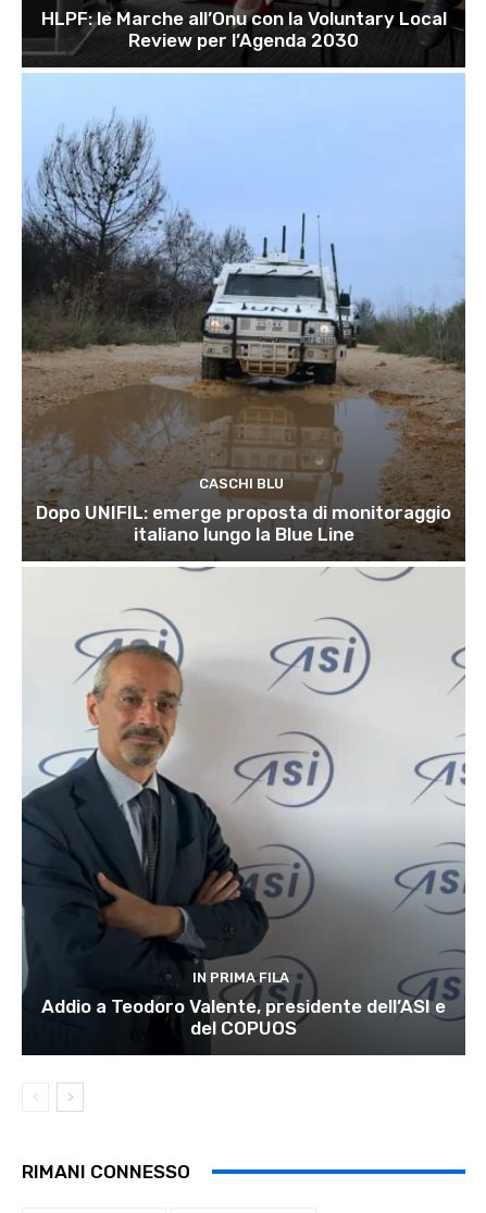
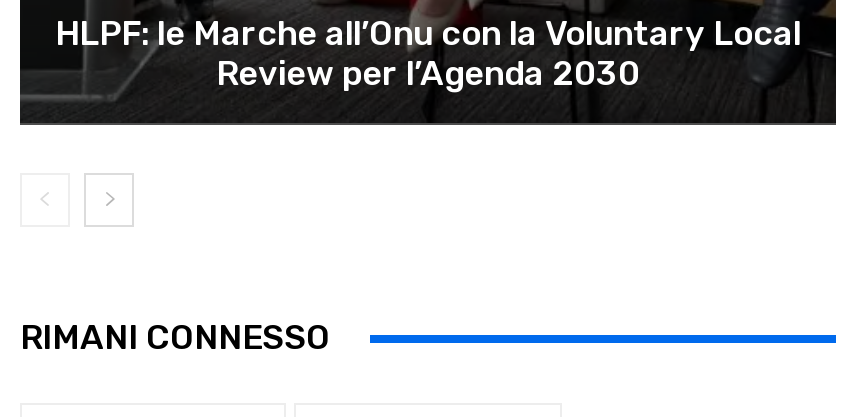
- [image]
- CASCHI BLU
- Dopo UNIFIL: emerge proposta di monitoraggio
- italiano lungo la Blue Line

- [image]
- IN PRIMA FILA
- Addio a Teodoro Valente, presidente dell’ASI e
- del COPUOS
